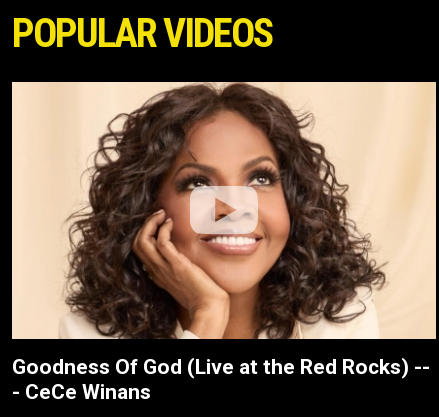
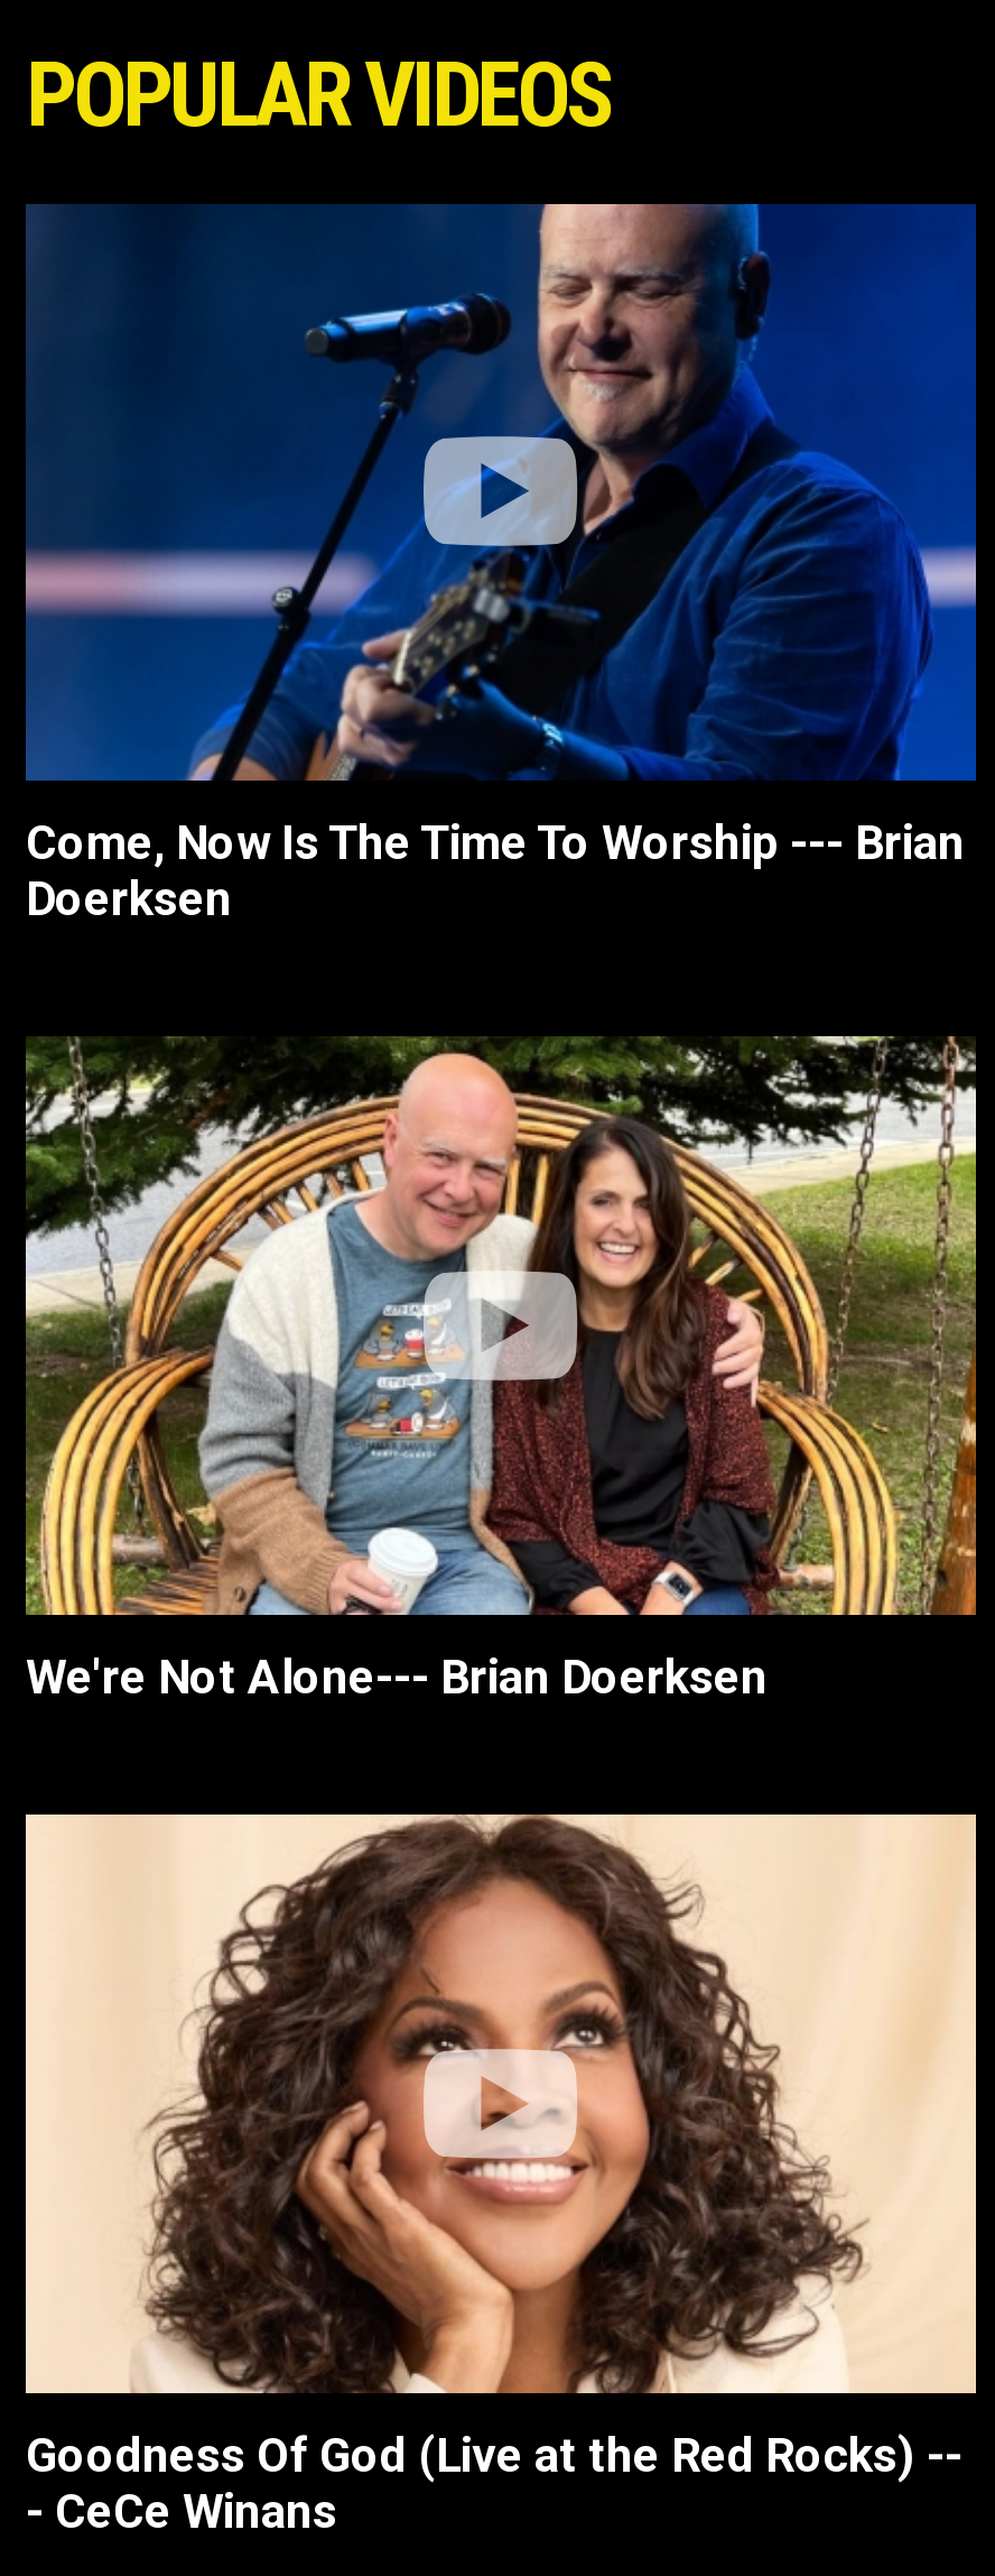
+ [image]
+ Come, Now Is The Time To Worship --- Brian
+ Doerksen

+ [image]
+ We're Not Alone--- Brian Doerksen
